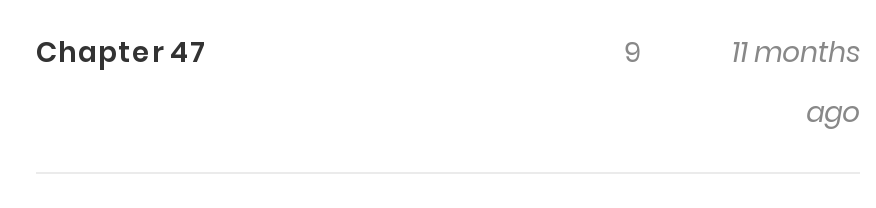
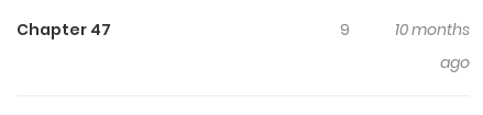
- 11 months
+ 10 months
